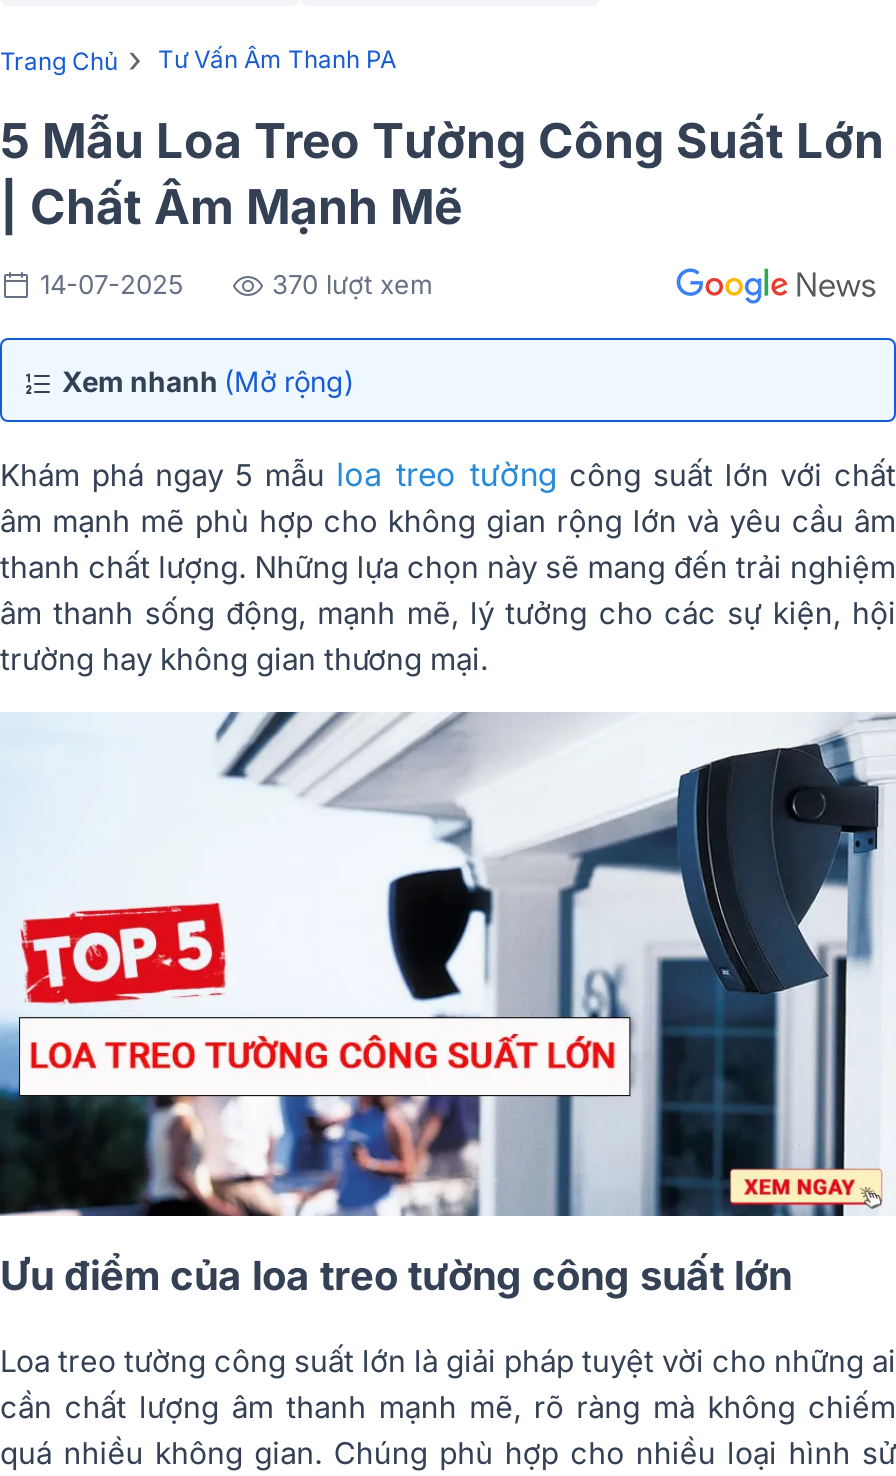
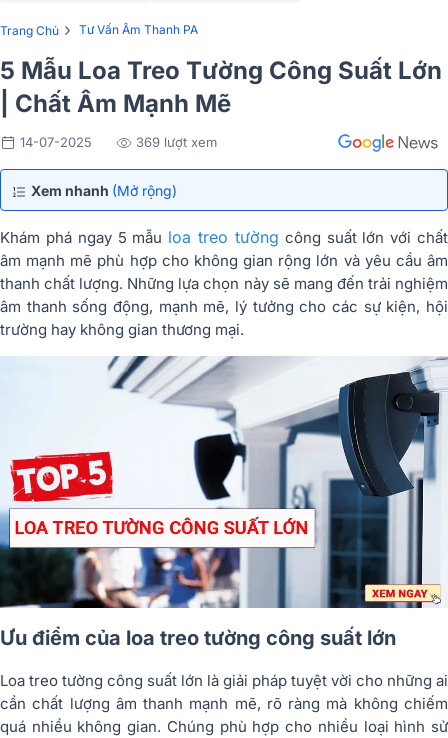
- 370 lượt xem
+ 369 lượt xem
